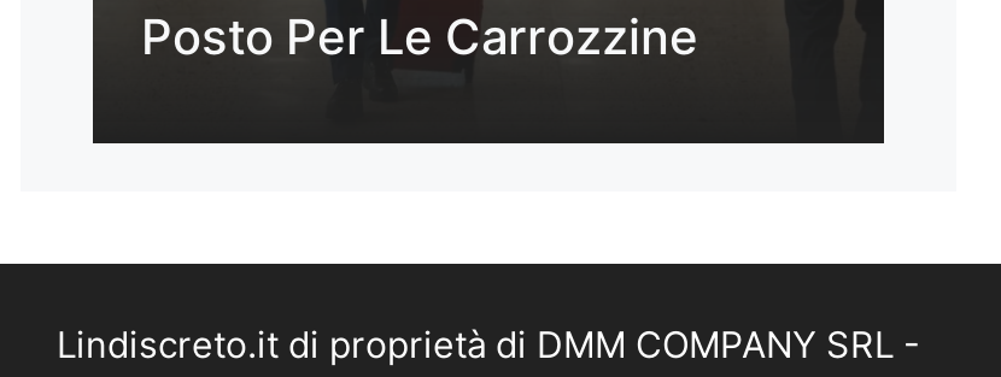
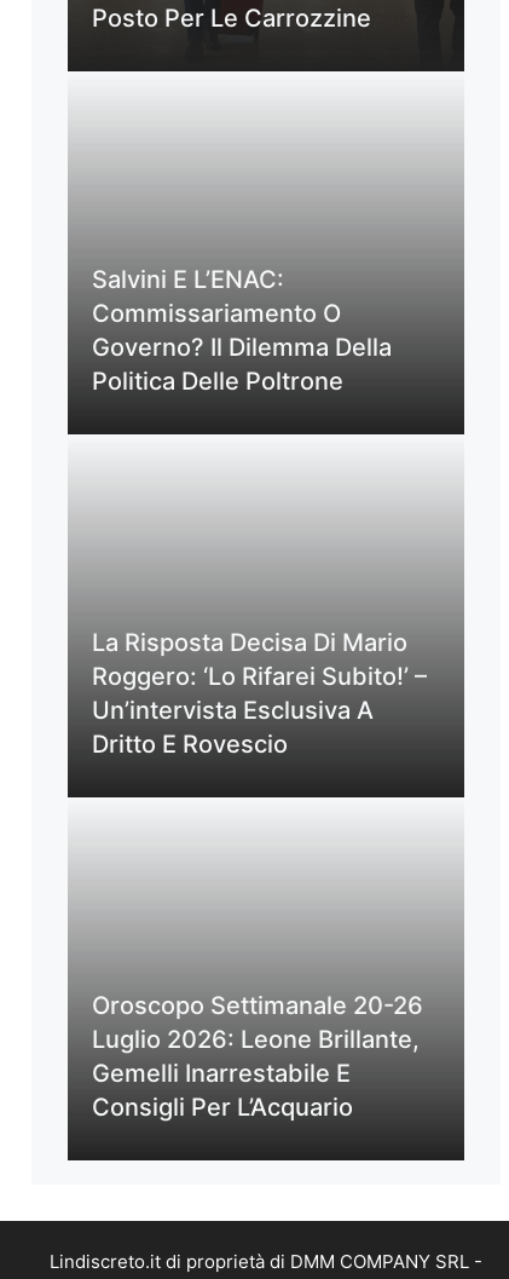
+ [image]
+ Salvini E L’ENAC:
+ Commissariamento O
+ Governo? Il Dilemma Della
+ Politica Delle Poltrone

+ [image]
+ La Risposta Decisa Di Mario
+ Roggero: ‘Lo Rifarei Subito!’ –
+ Un’intervista Esclusiva A
+ Dritto E Rovescio

+ [image]
+ Oroscopo Settimanale 20-26
+ Luglio 2026: Leone Brillante,
+ Gemelli Inarrestabile E
+ Consigli Per L’Acquario
